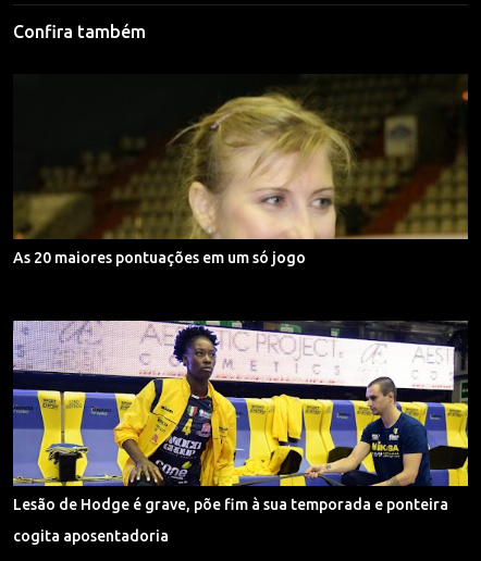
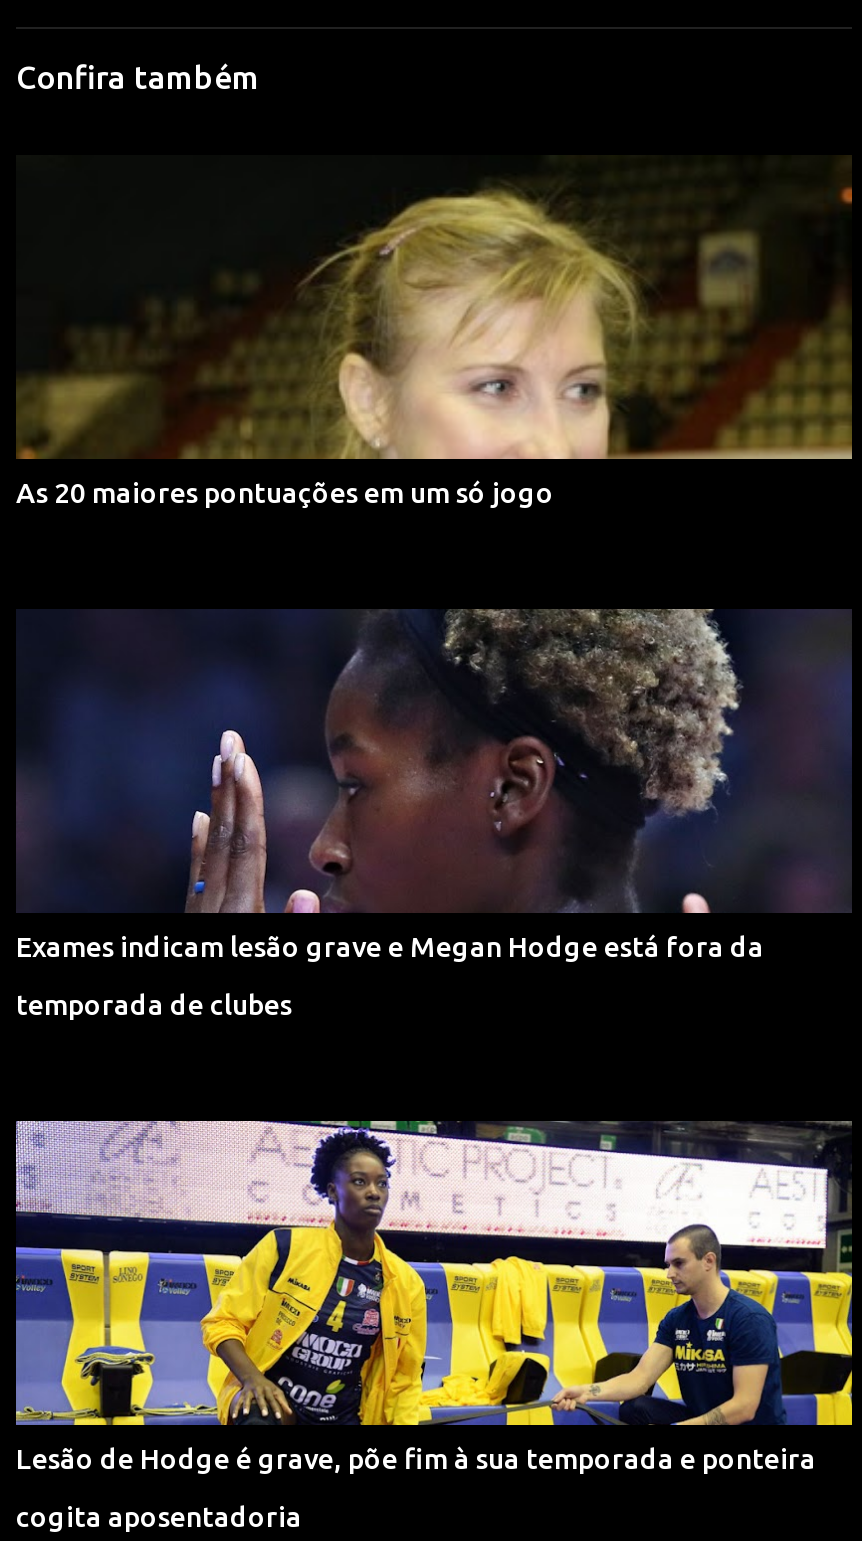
+ [image]
+ Exames indicam lesão grave e Megan Hodge está fora da
+ temporada de clubes
